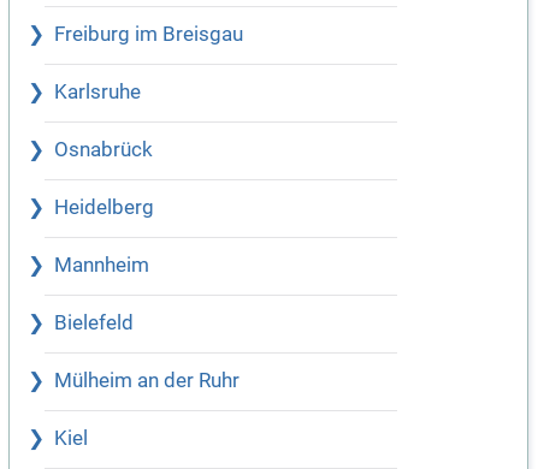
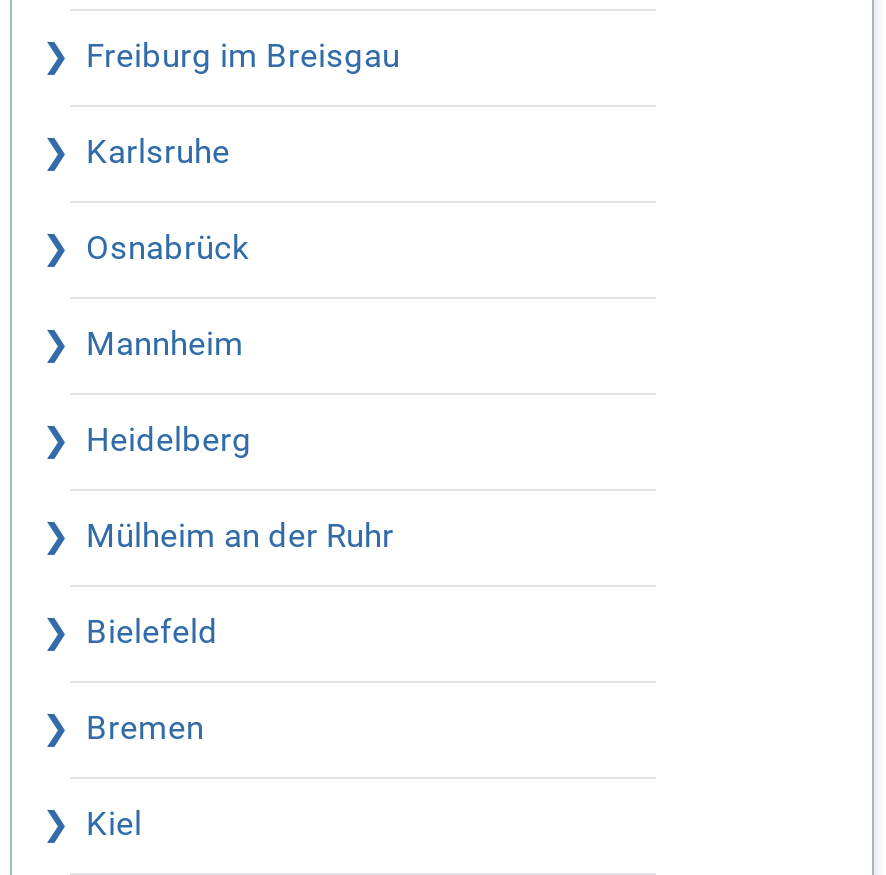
moved up: Mannheim

+ Bremen

moved up: Mülheim an der Ruhr
